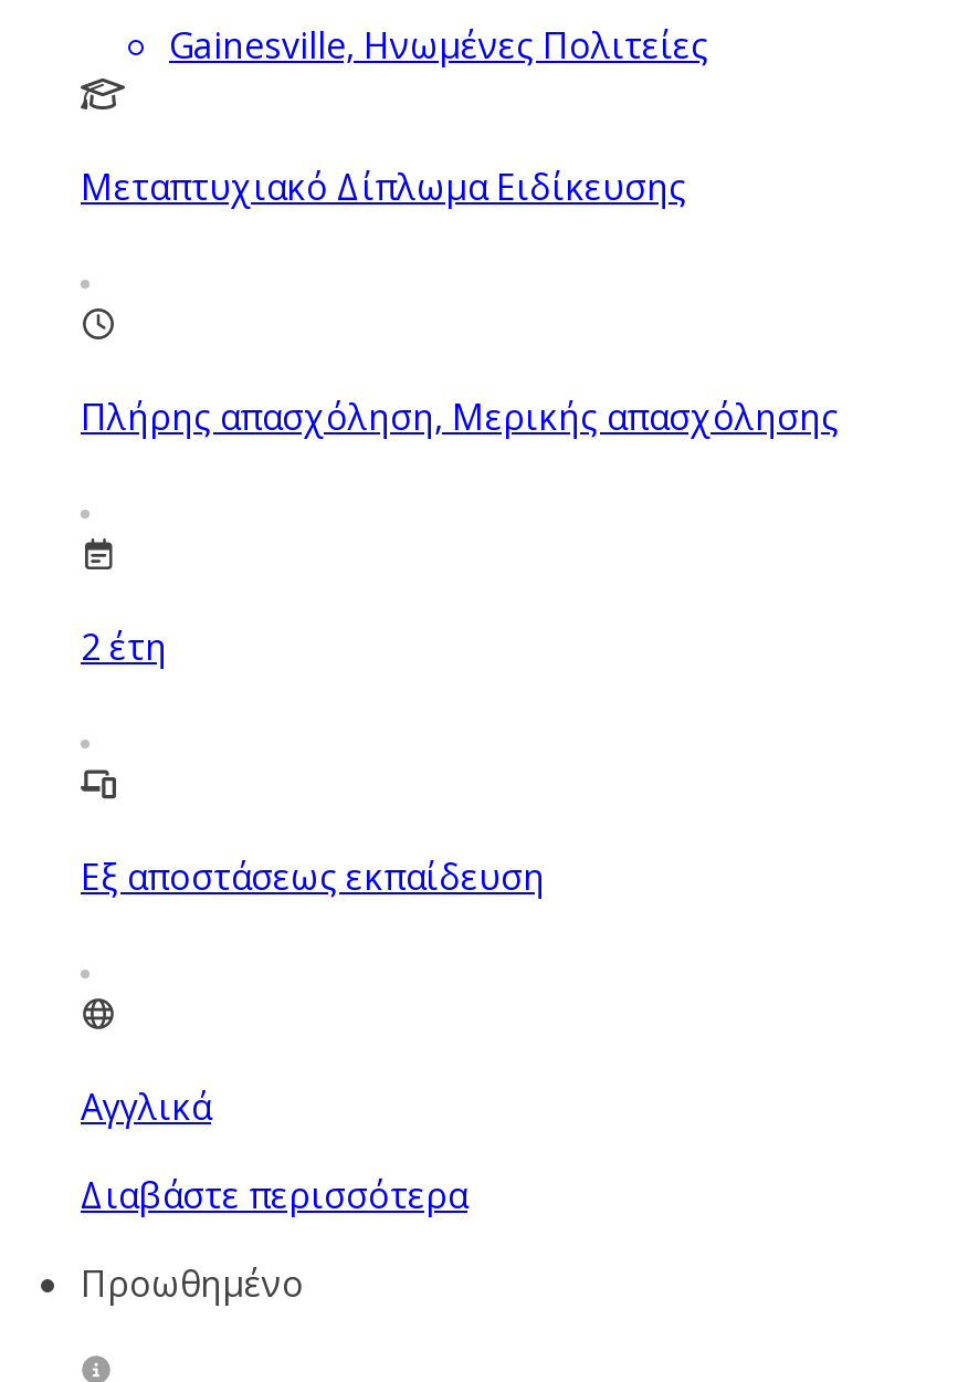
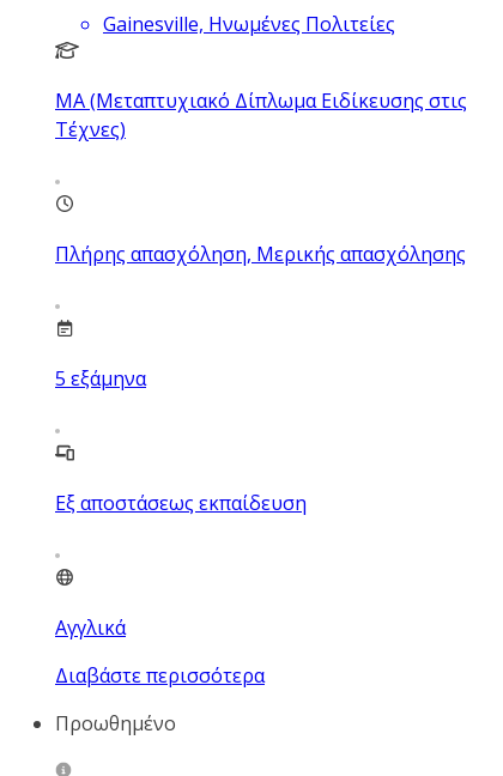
- Μεταπτυχιακό Δίπλωμα Ειδίκευσης
+ MA (Μεταπτυχιακό Δίπλωμα Ειδίκευσης στις
+ Τέχνες)

- 2 έτη
+ 5 εξάμηνα
